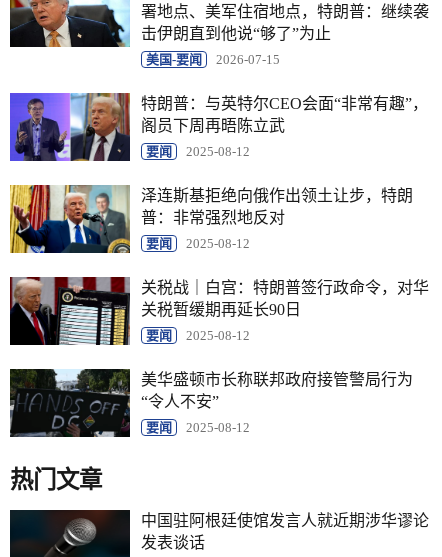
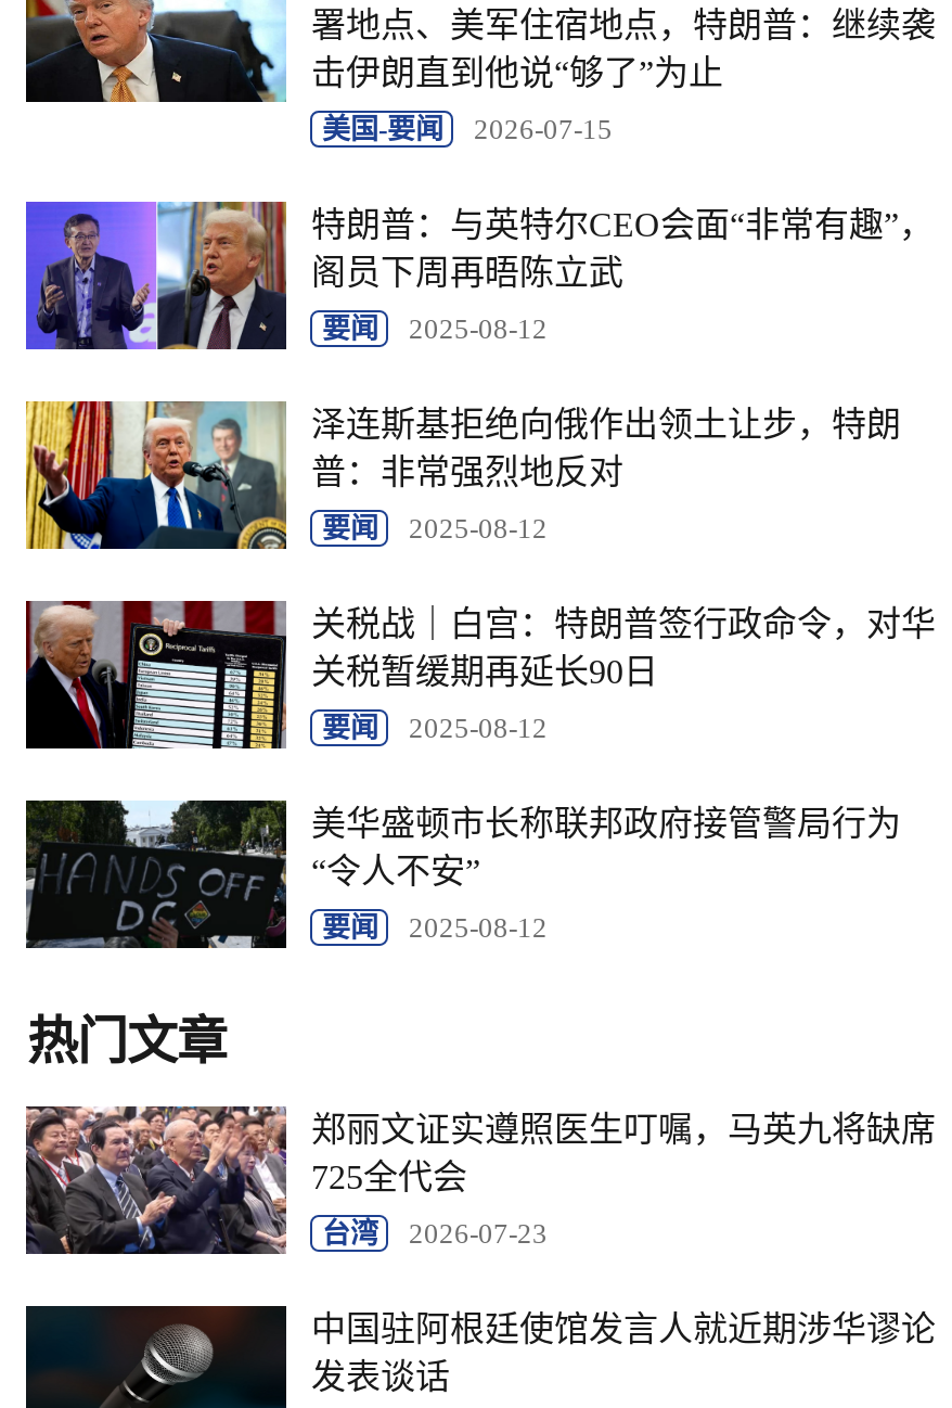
+ [image]
+ 郑丽文证实遵照医生叮嘱，马英九将缺席
+ 725全代会
+ 台湾
+ 2026-07-23
